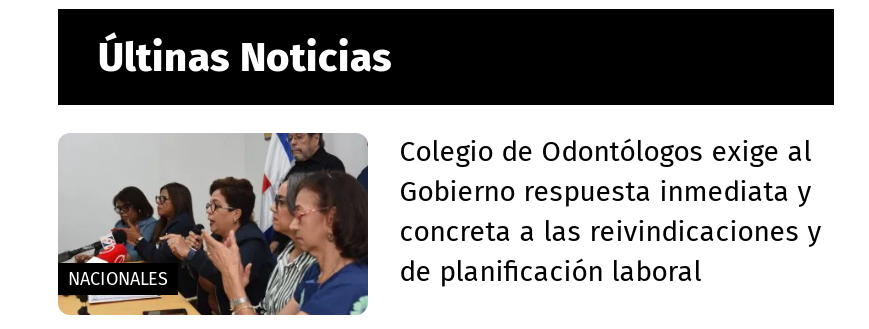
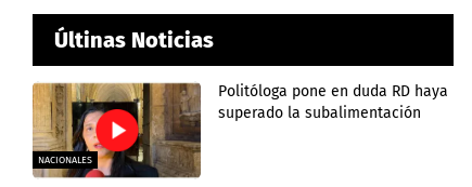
- [image]
- Colegio de Odontólogos exige al
- Gobierno respuesta inmediata y
- concreta a las reivindicaciones y
- de planificación laboral
+ [image]
+ Politóloga pone en duda RD haya
+ superado la subalimentación
